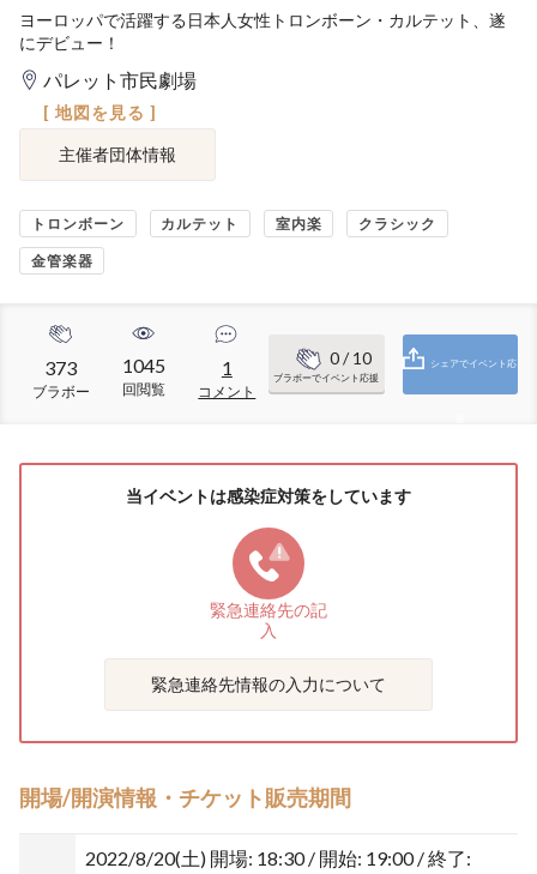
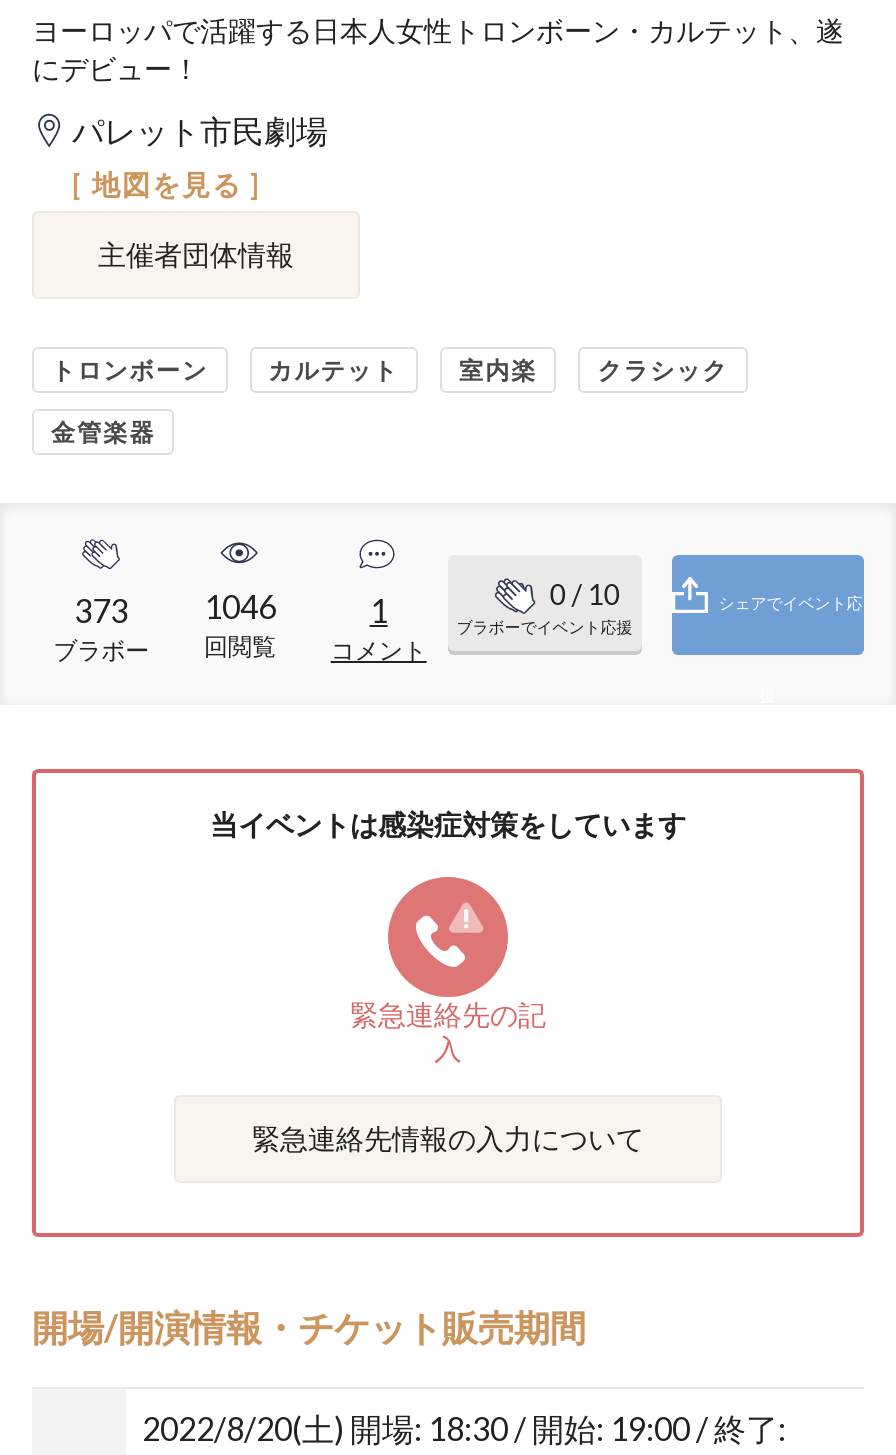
- 373 1045
+ 373 1046
